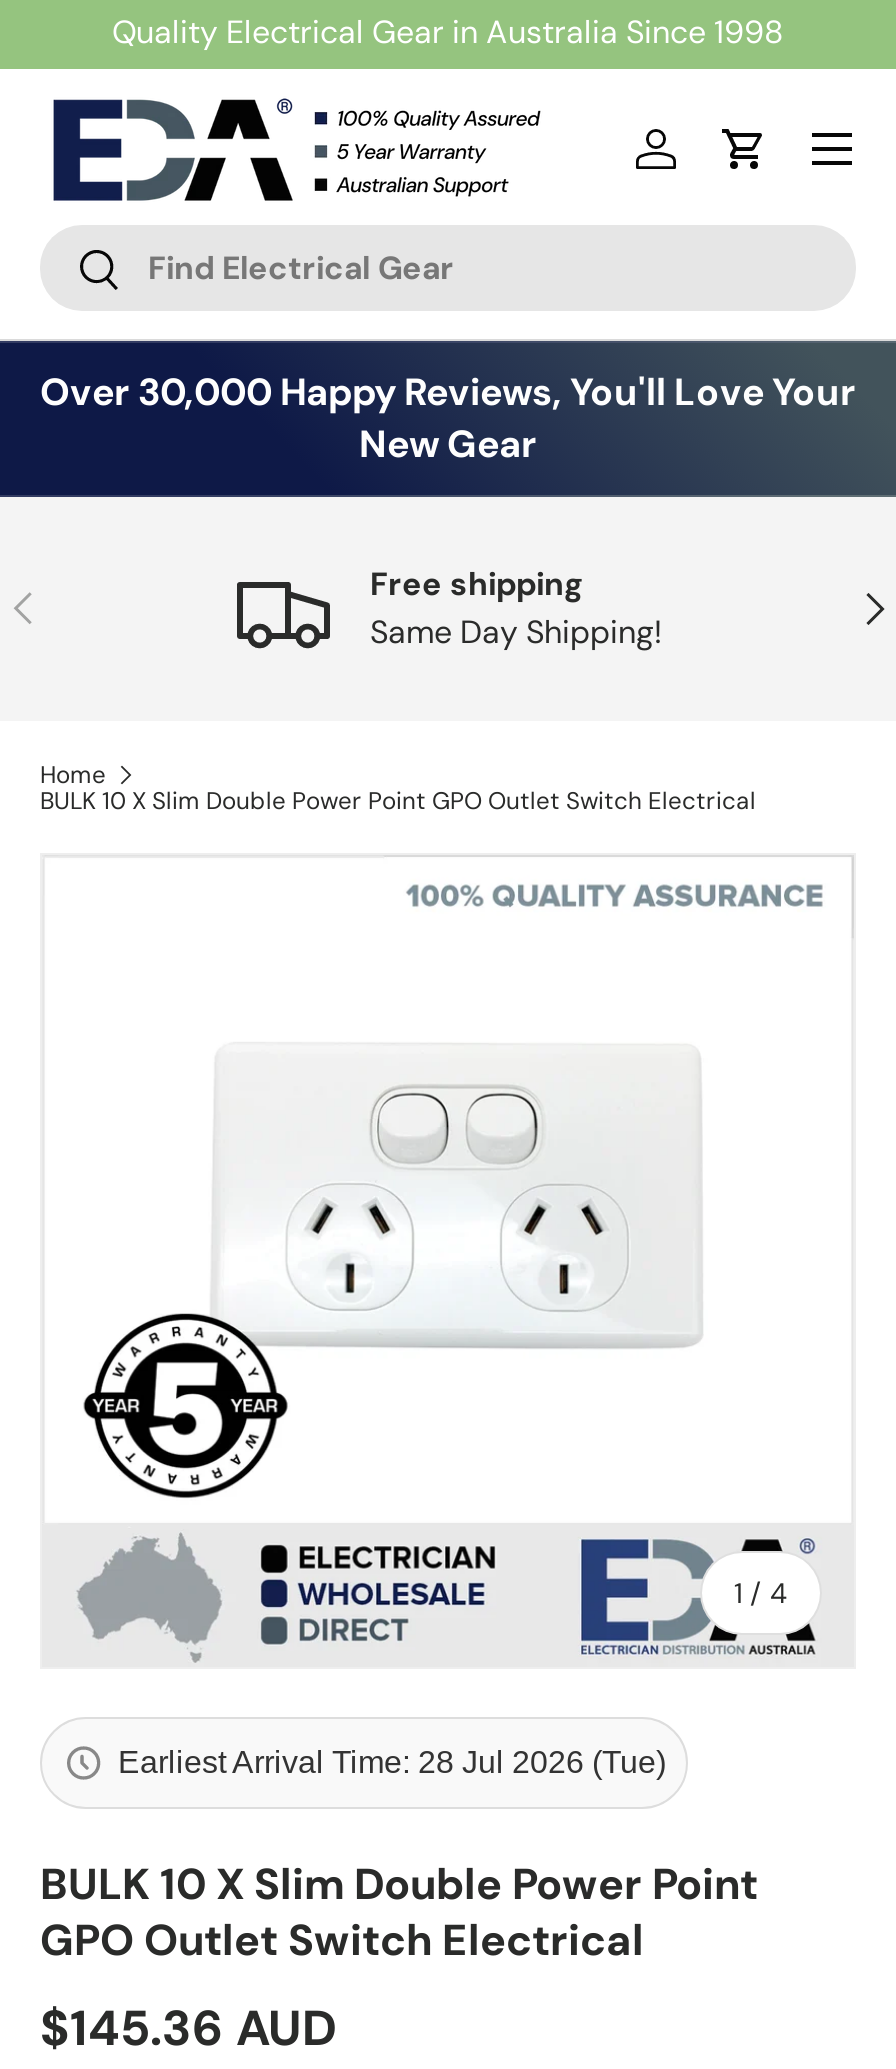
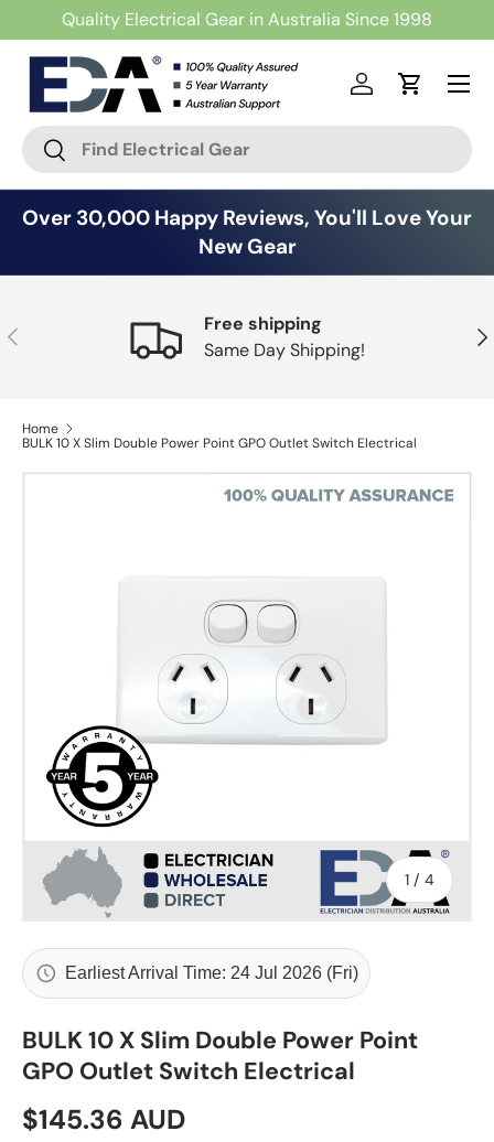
- Earliest Arrival Time: 28 Jul 2026 (Tue)
+ Earliest Arrival Time: 24 Jul 2026 (Fri)
